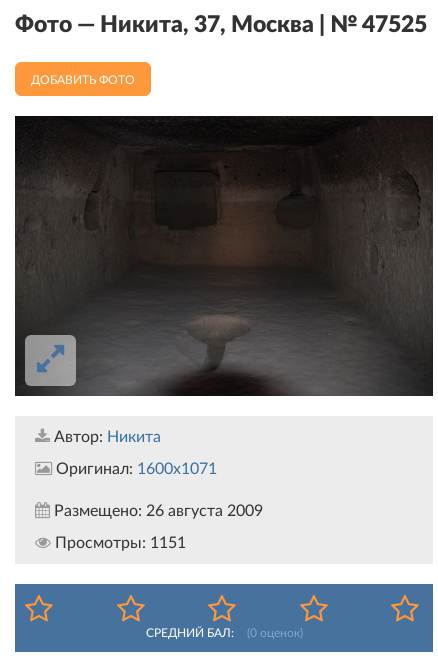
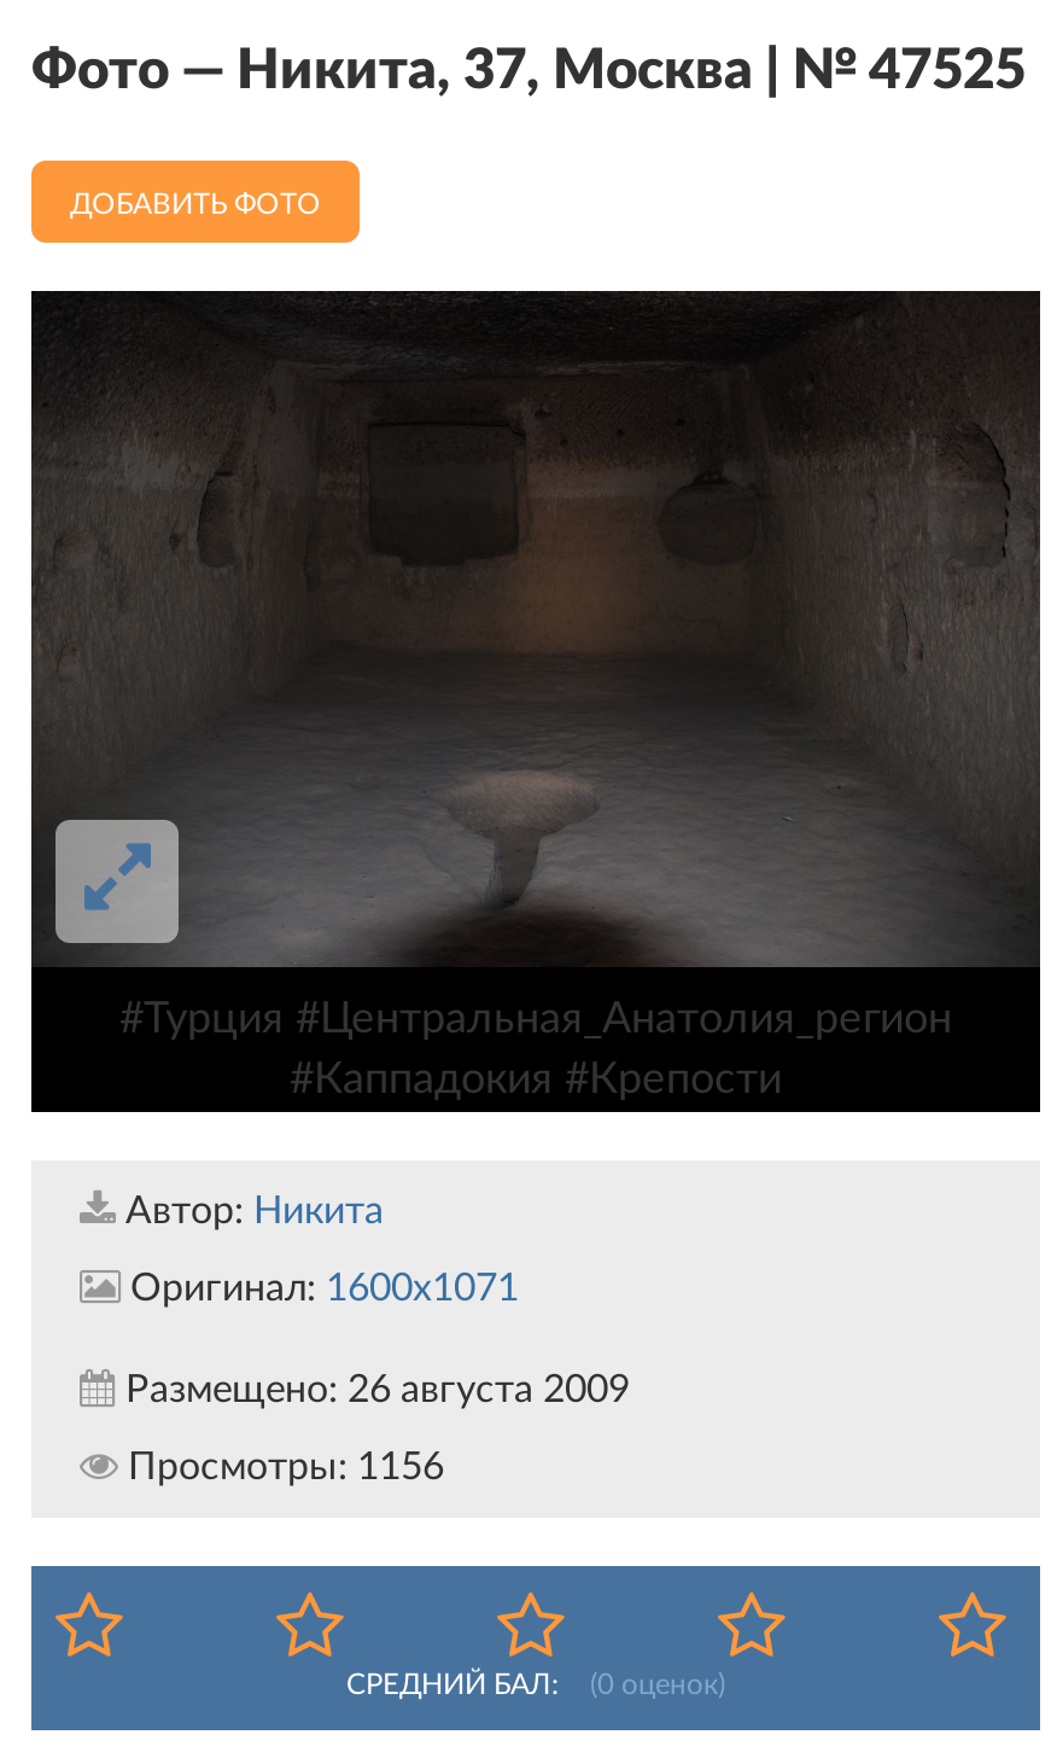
+ #Турция #Центральная_Анатолия_регион
+ #Каппадокия #Крепости

- Просмотры: 1151
+ Просмотры: 1156
